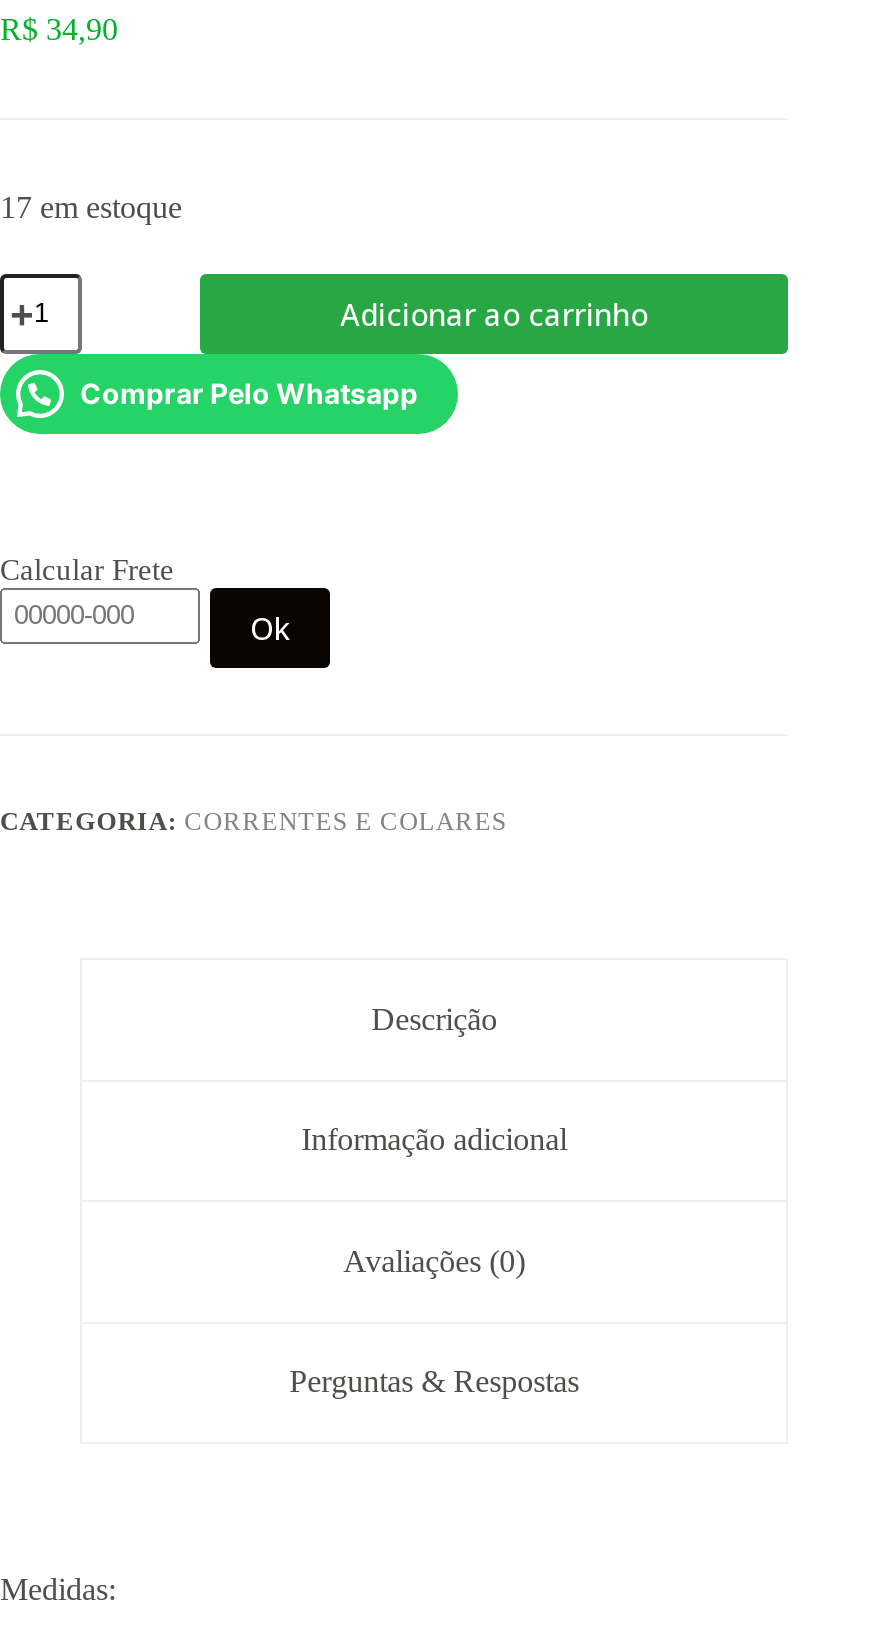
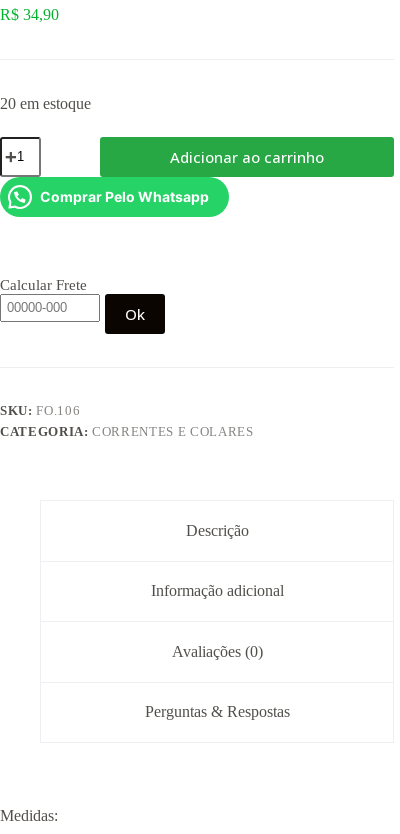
- 17 em estoque
+ 20 em estoque

+ SKU: FO.106
